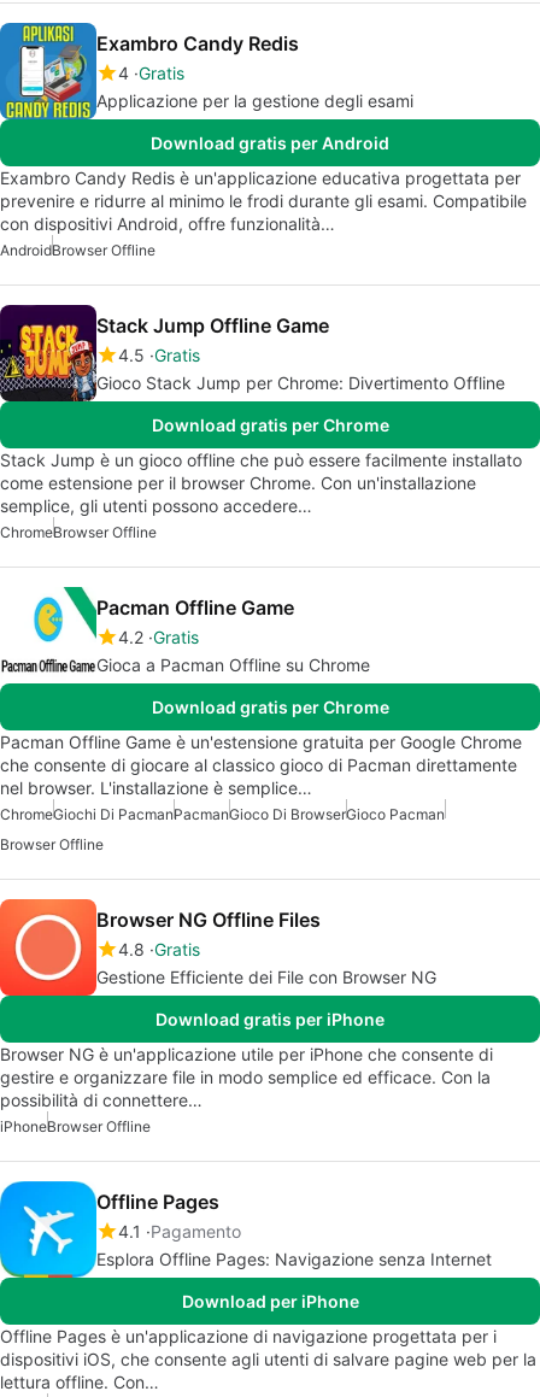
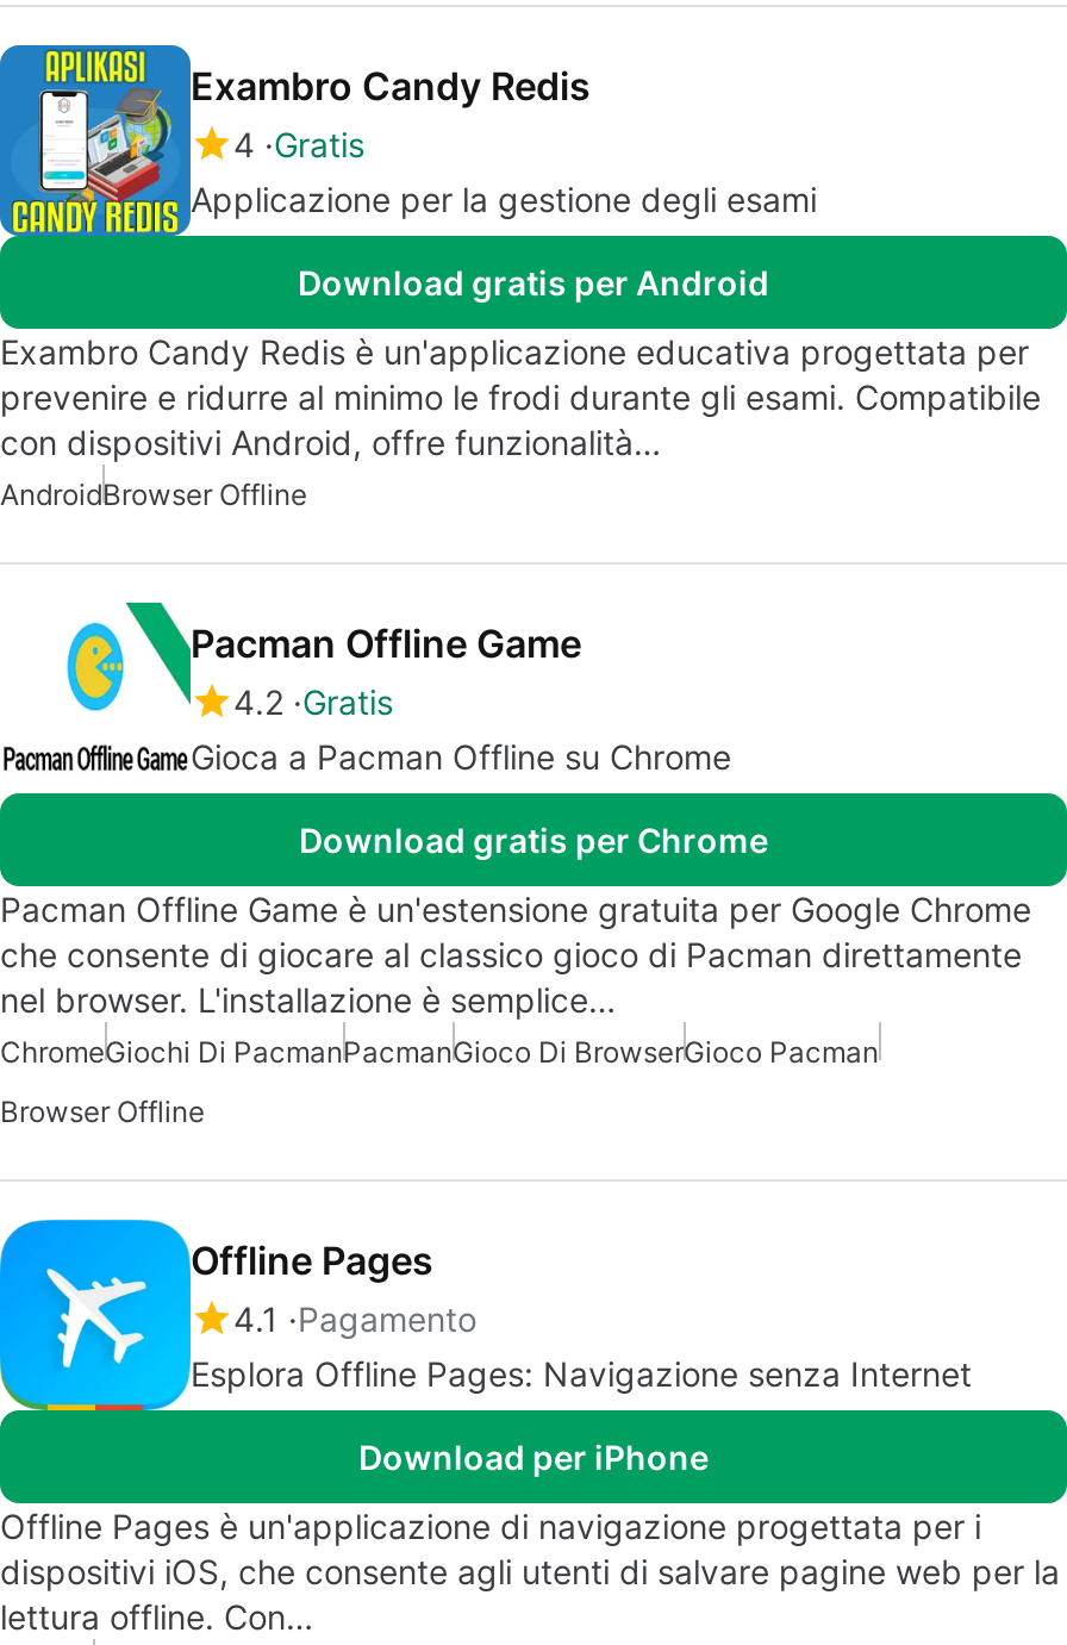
- [image]
- Stack Jump Offline Game
- 4.5 Gratis
- Gioco Stack Jump per Chrome: Divertimento Offline
- Download gratis per Chrome
- Stack Jump è un gioco offline che può essere facilmente installato
- come estensione per il browser Chrome. Con un'installazione
- semplice, gli utenti possono accedere…
- ChromeBrowser Offline

- [image]
- Browser NG Offline Files
- 4.8 Gratis
- Gestione Efficiente dei File con Browser NG
- Download gratis per iPhone
- Browser NG è un'applicazione utile per iPhone che consente di
- gestire e organizzare file in modo semplice ed efficace. Con la
- possibilità di connettere…
- iPhoneBrowser Offline
